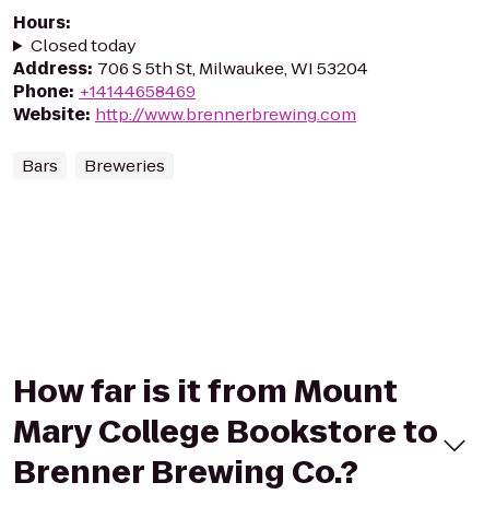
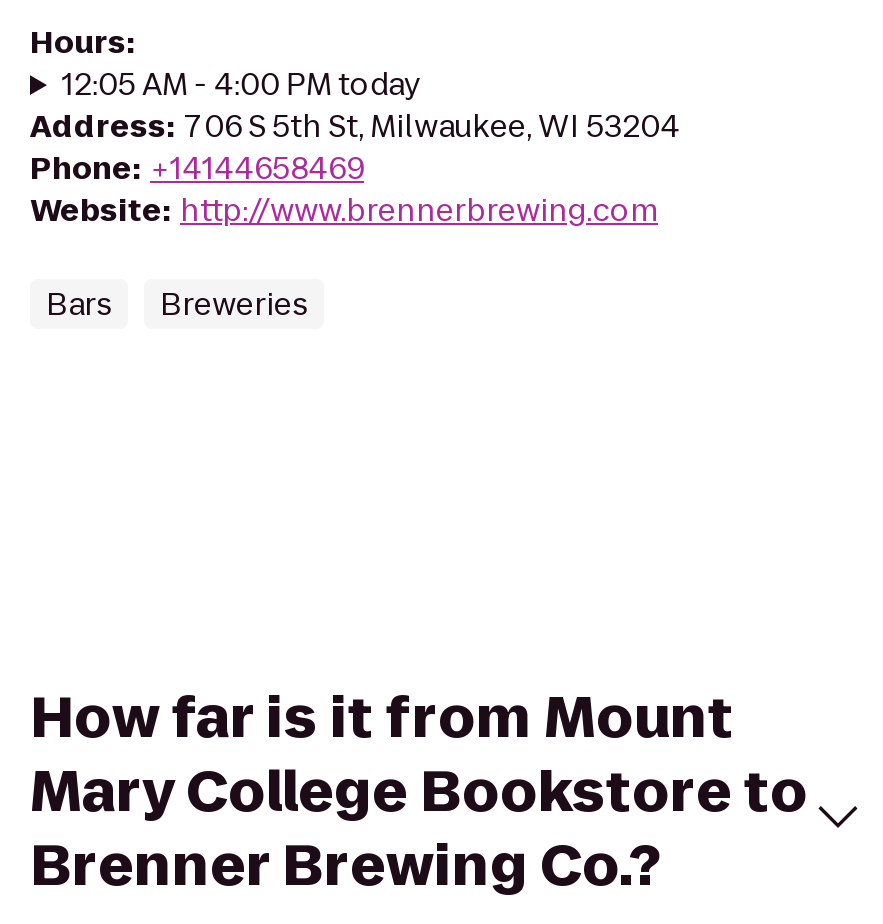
- Closed today
+ 12:05 AM - 4:00 PM today
